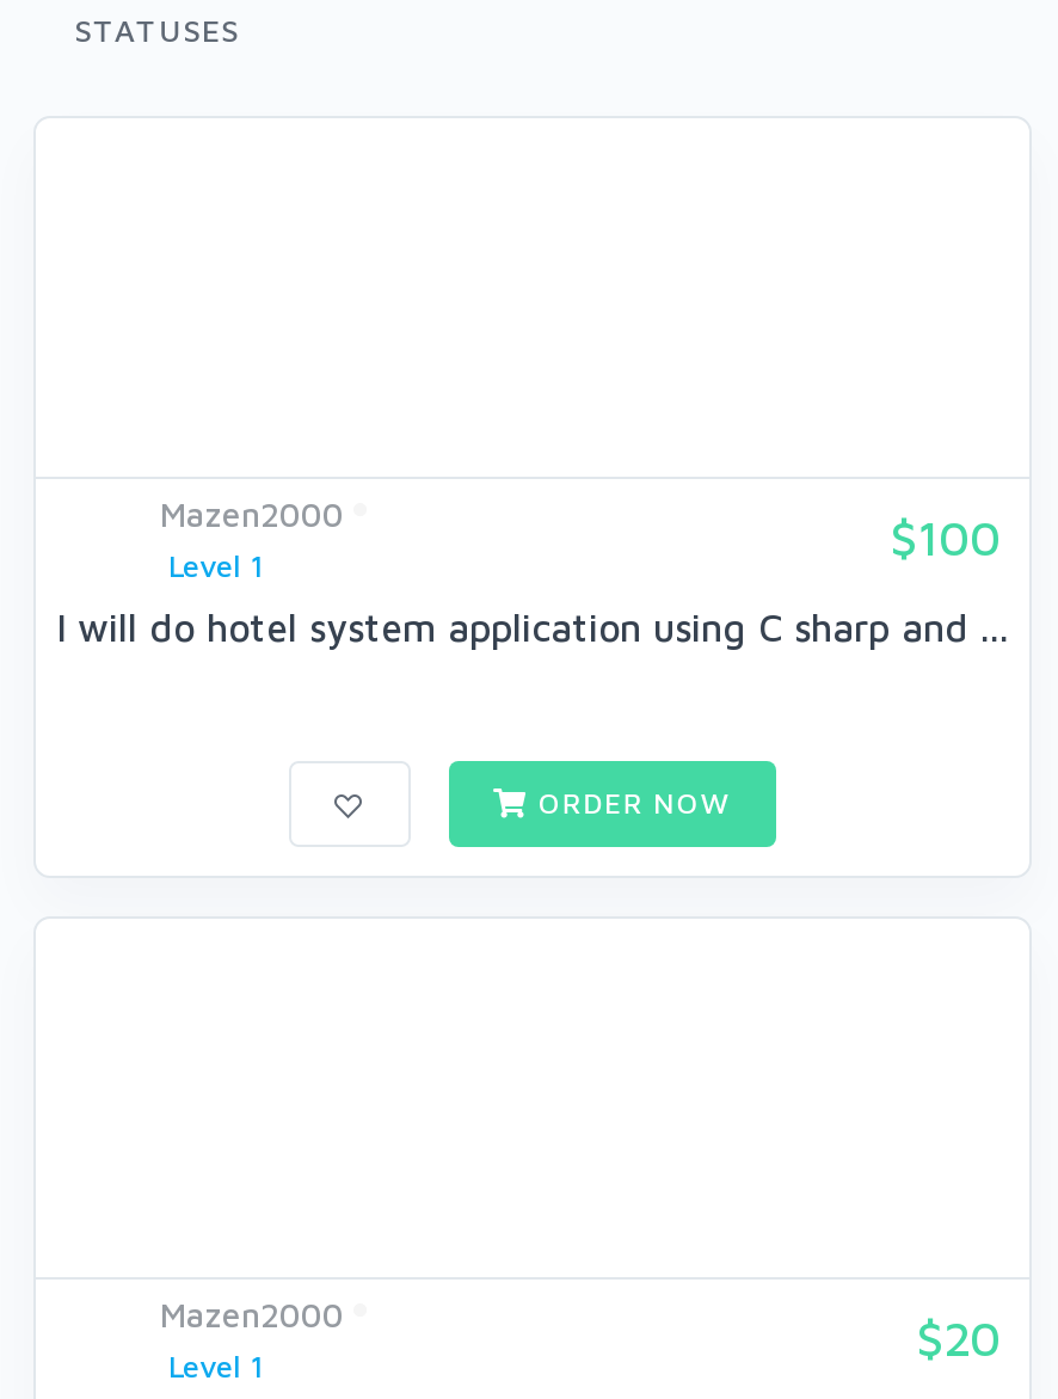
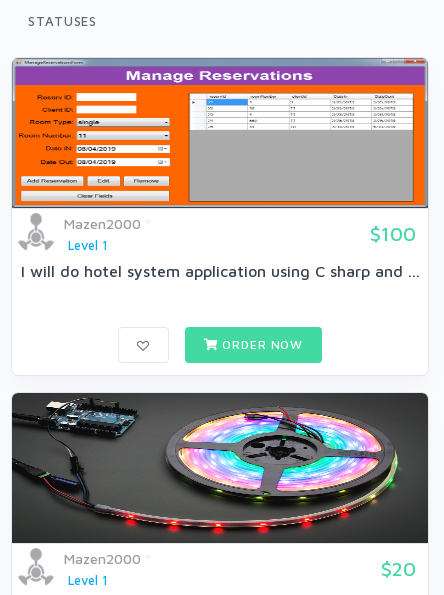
+ [image]

+ [image]
